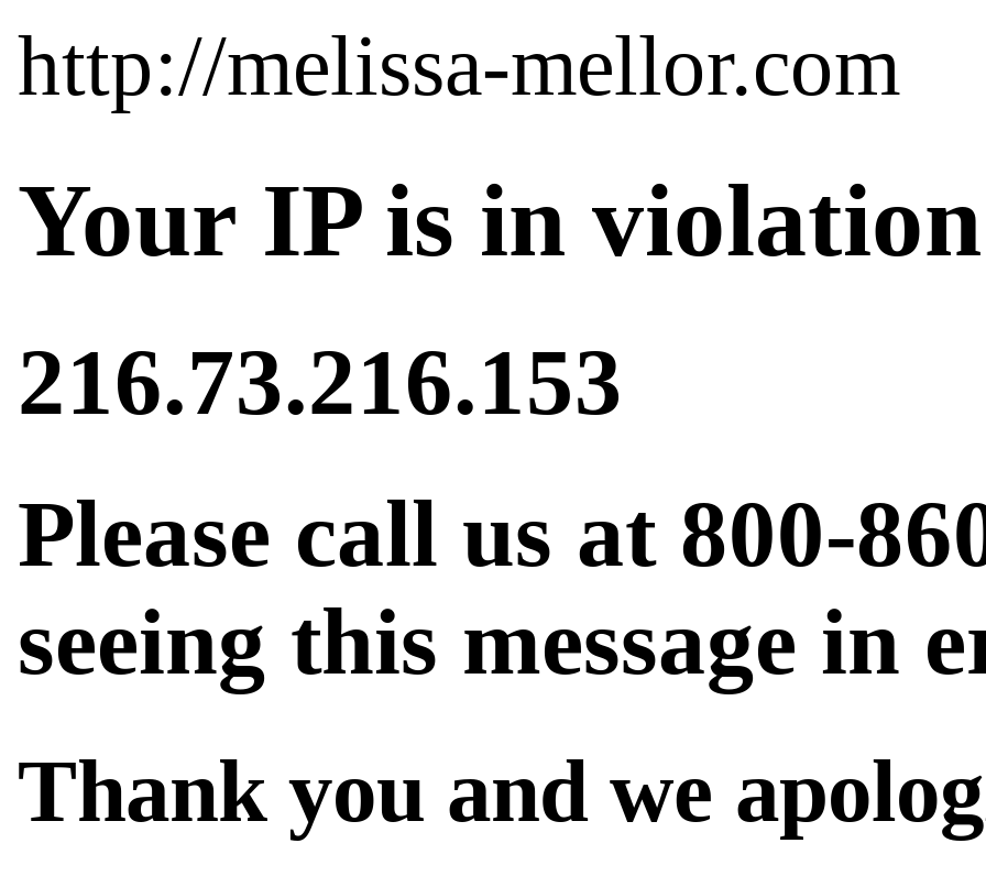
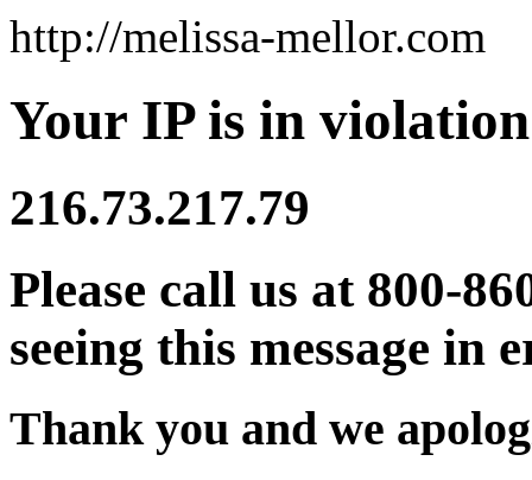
- 216.73.216.153
+ 216.73.217.79
